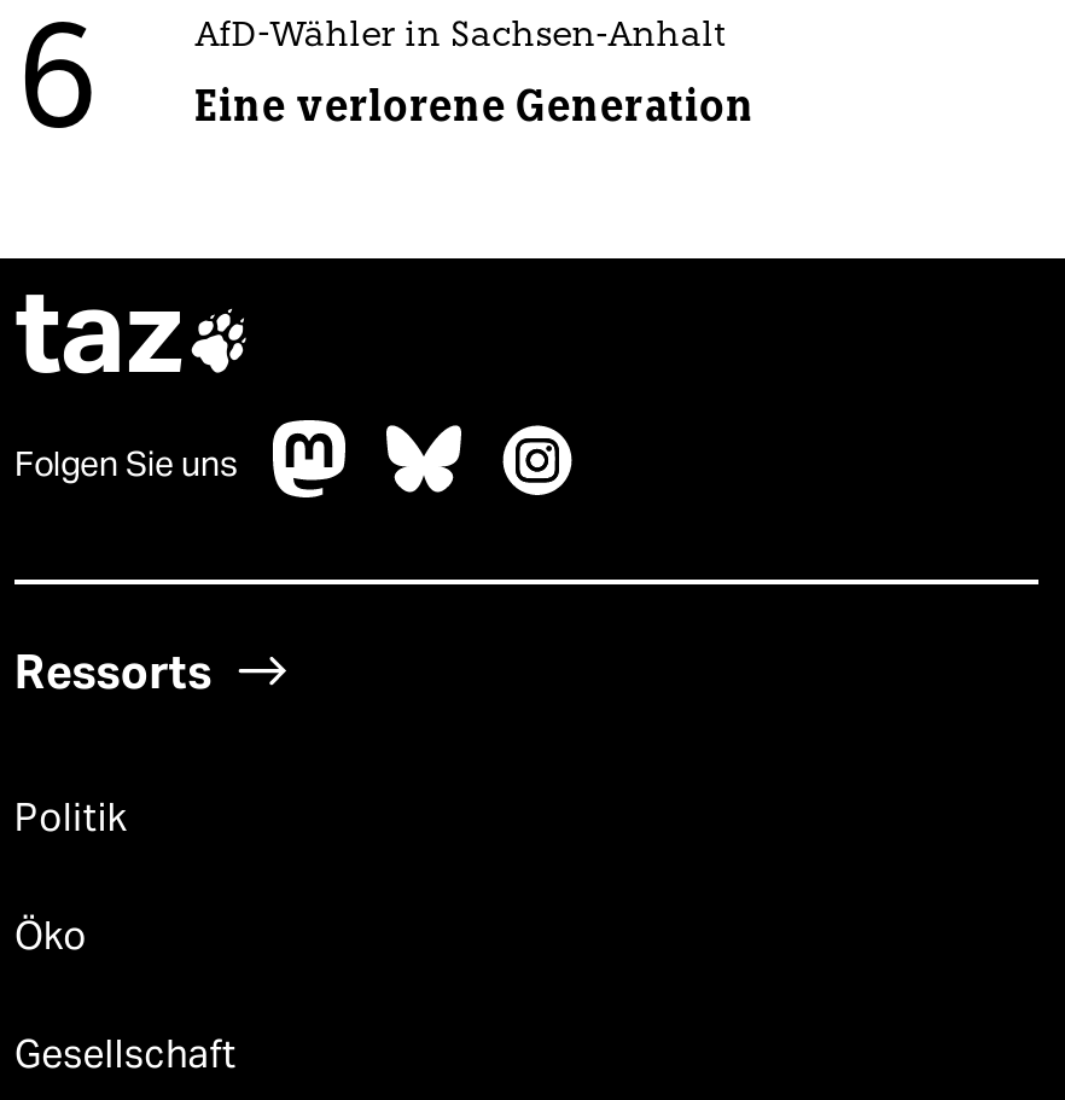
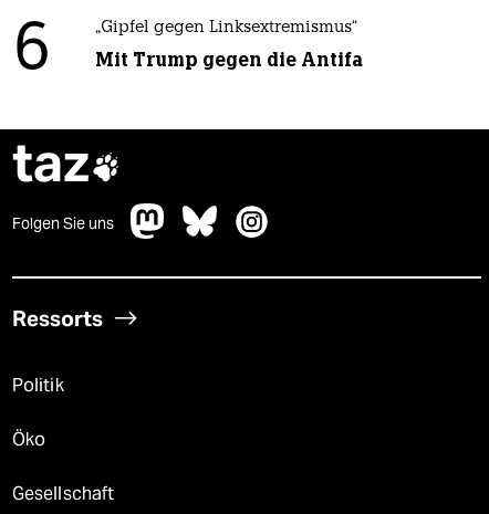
- AfD-Wähler in Sachsen-Anhalt
+ „Gipfel gegen Linksextremismus“

- Eine verlorene Generation
+ Mit Trump gegen die Antifa
